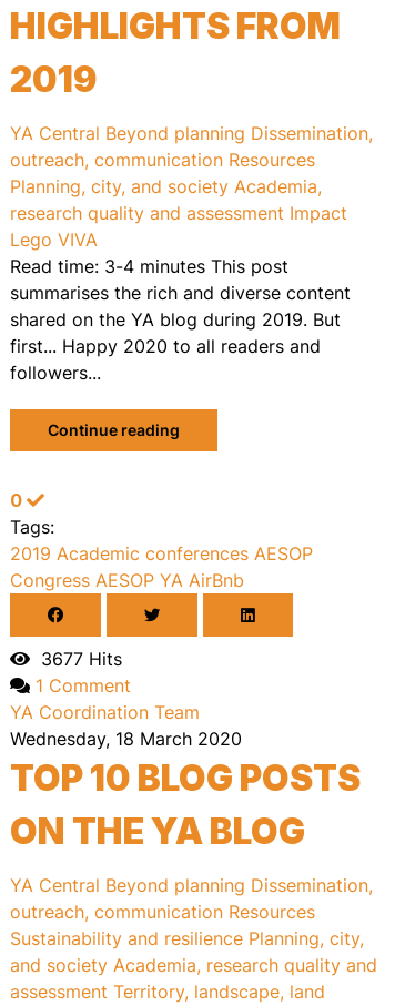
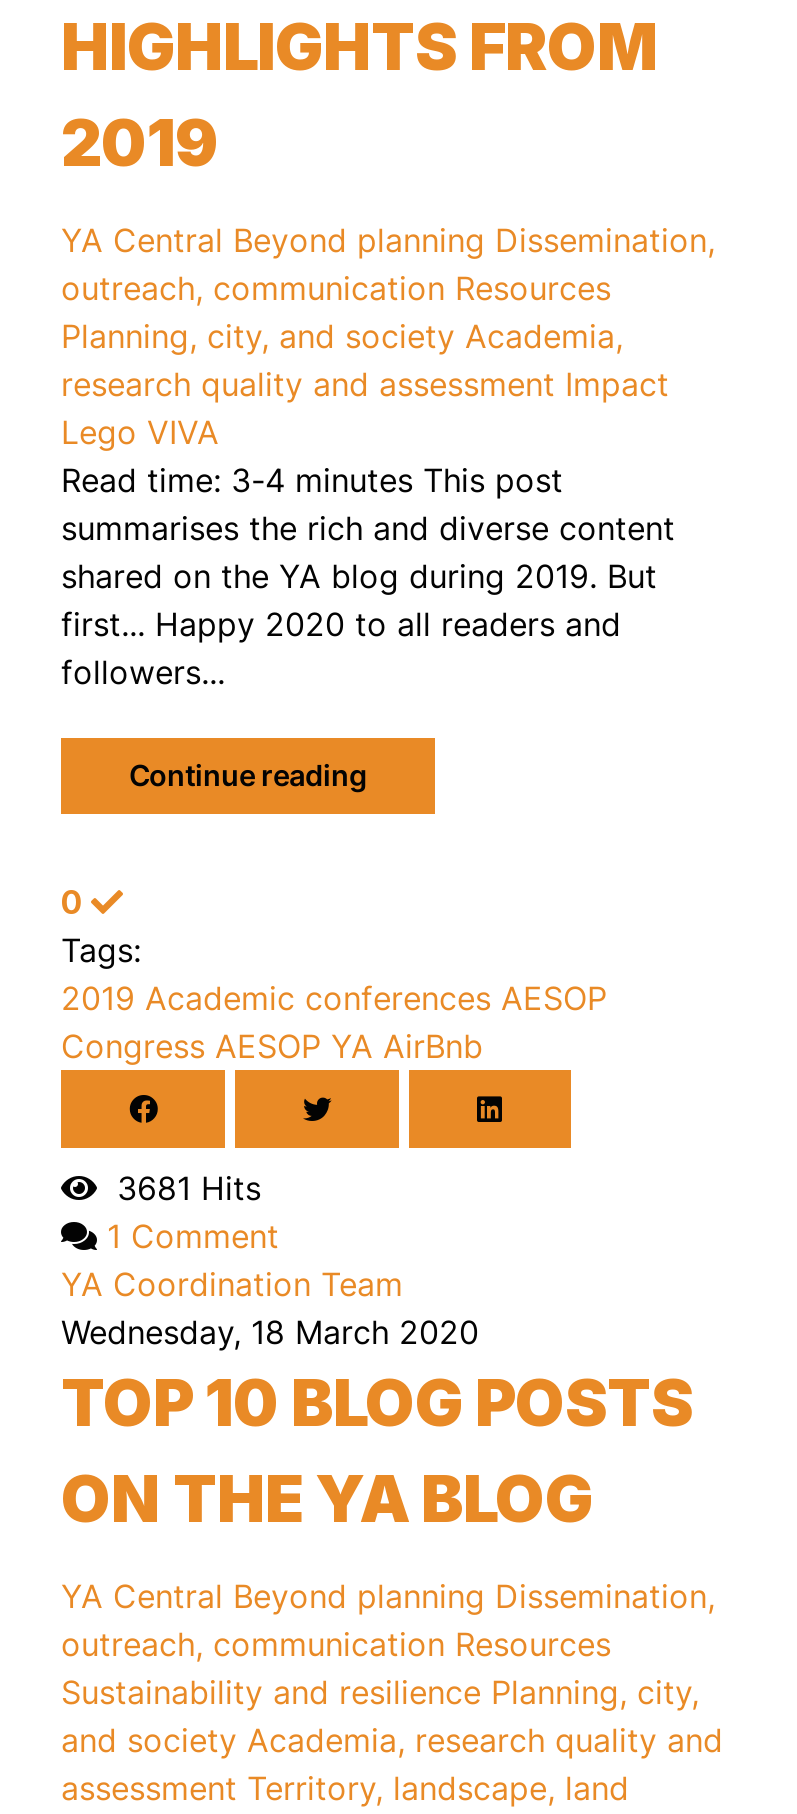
- 3677 Hits
+ 3681 Hits
